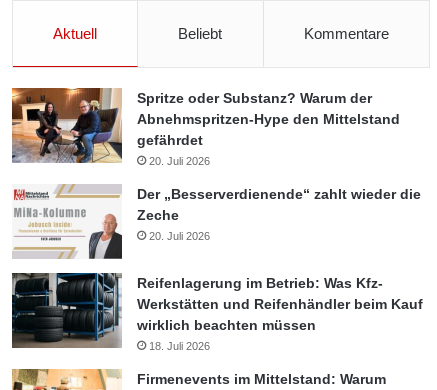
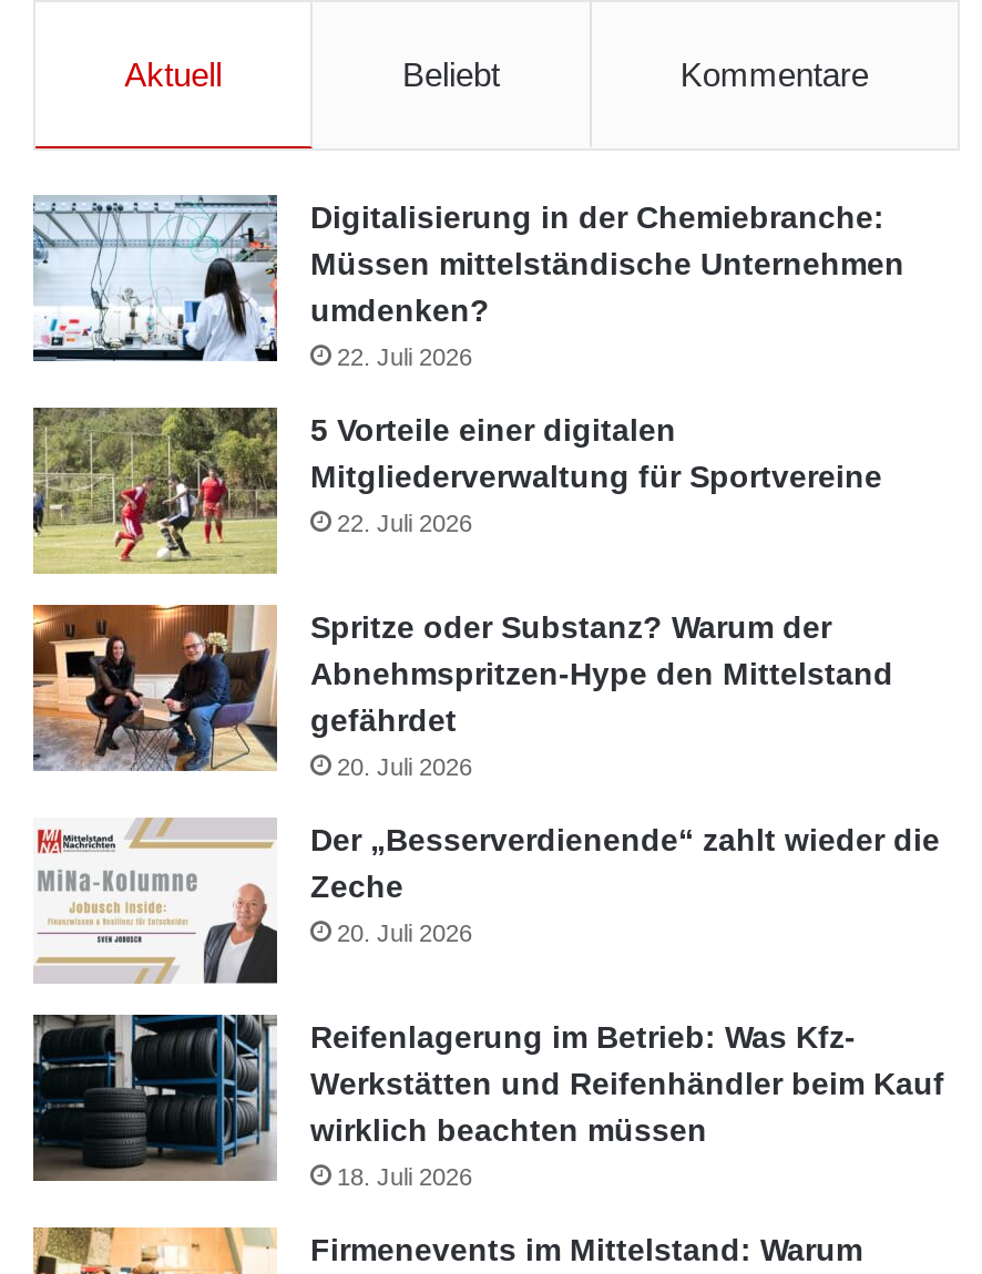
+ [image]
+ Digitalisierung in der Chemiebranche:
+ Müssen mittelständische Unternehmen
+ umdenken?
+ 22. Juli 2026
+ 5 Vorteile einer digitalen
+ Mitgliederverwaltung für Sportvereine
+ 22. Juli 2026

+ [image]
